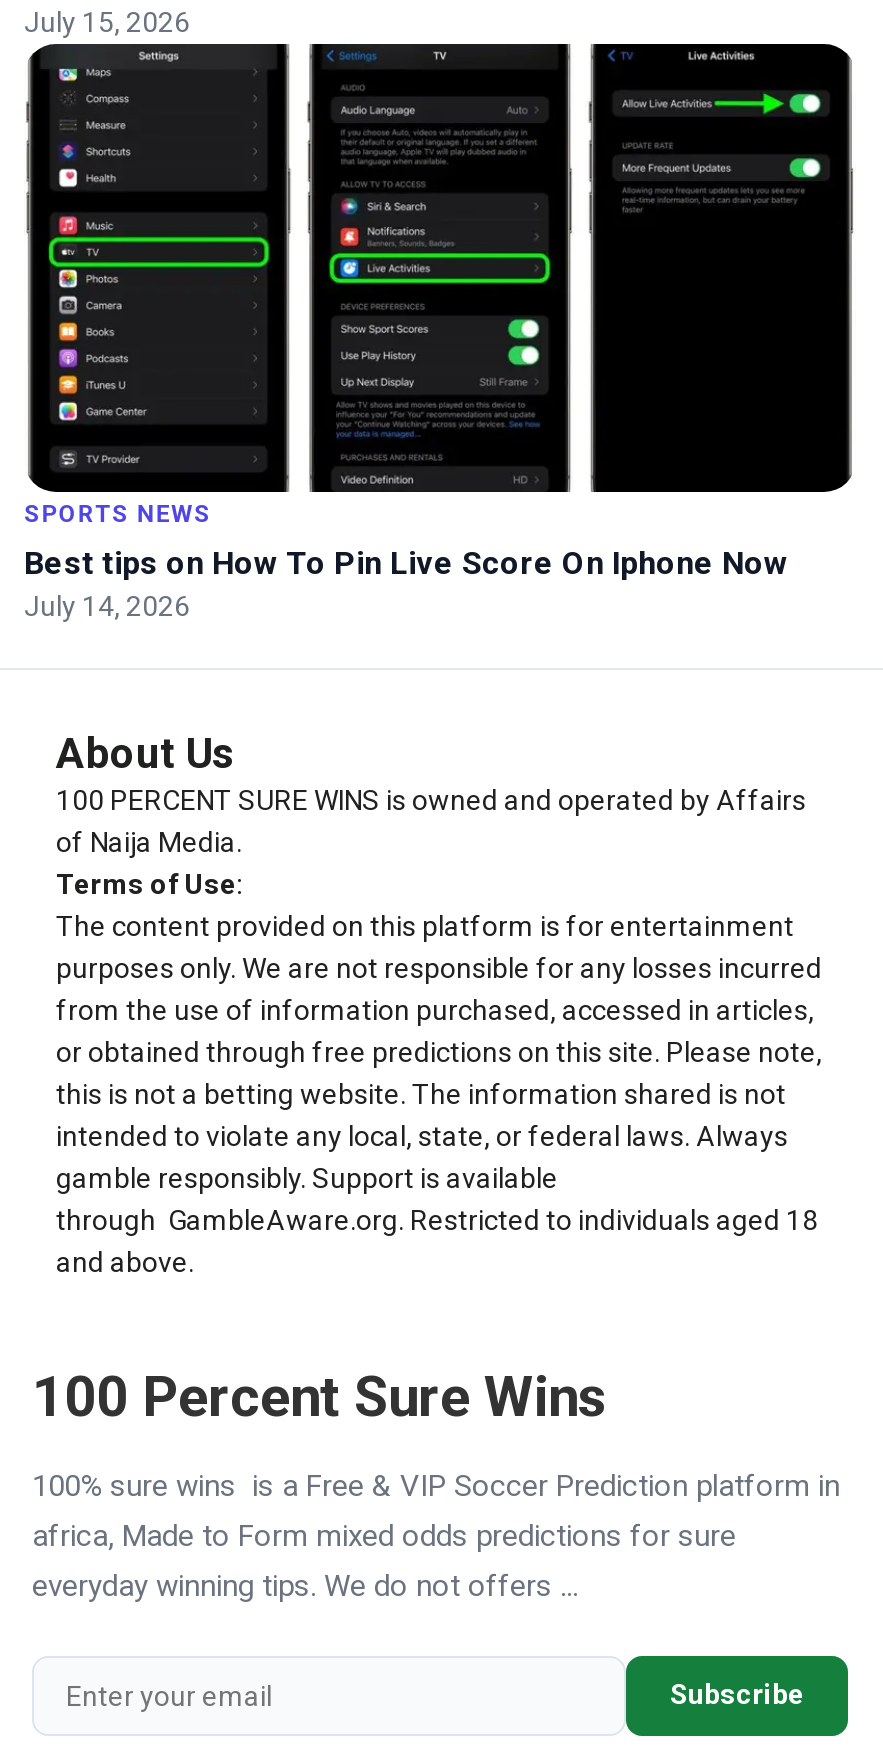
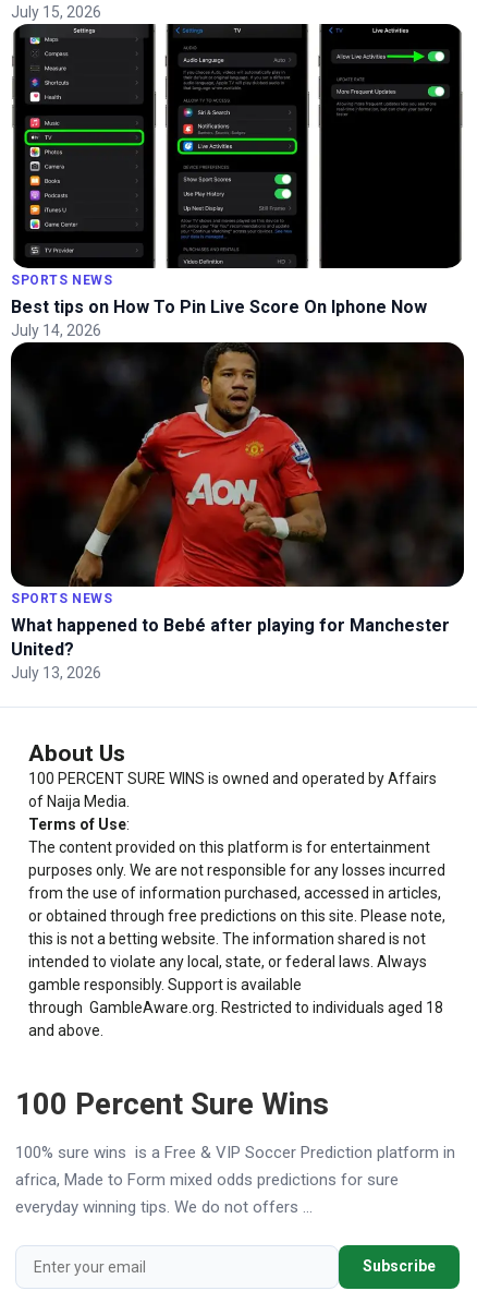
+ [image]
+ SPORTS NEWS
+ What happened to Bebé after playing for Manchester
+ United?
+ July 13, 2026
